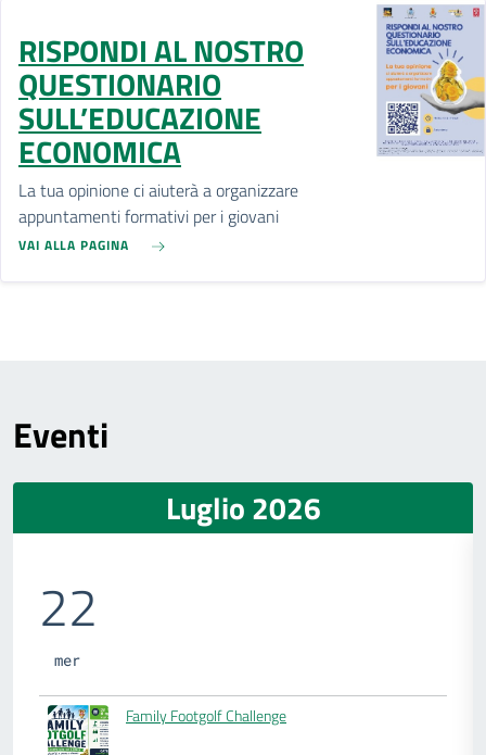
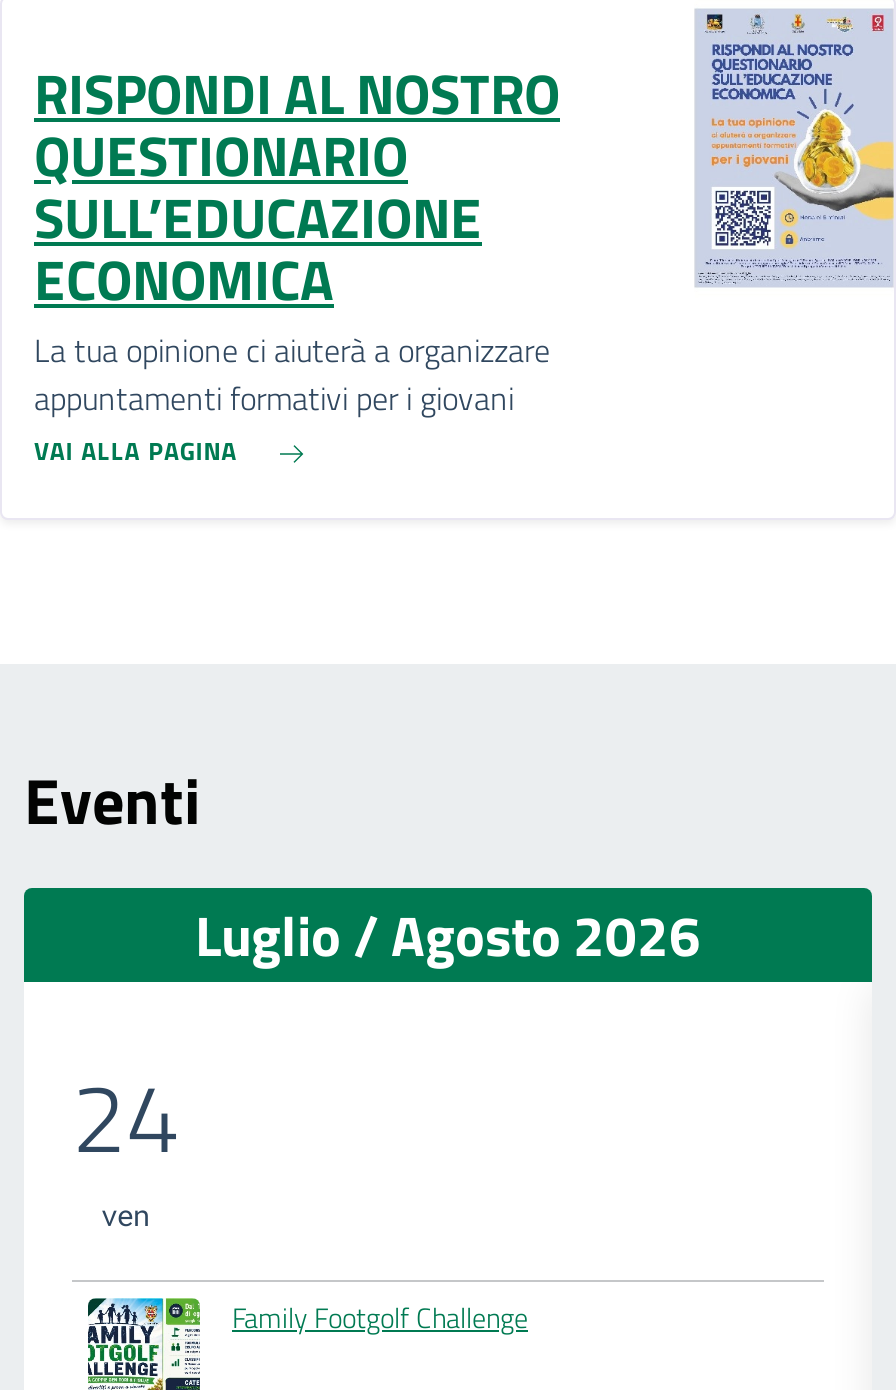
- Luglio 2026
+ Luglio / Agosto 2026

- 22
- mer
+ 24
+ ven
